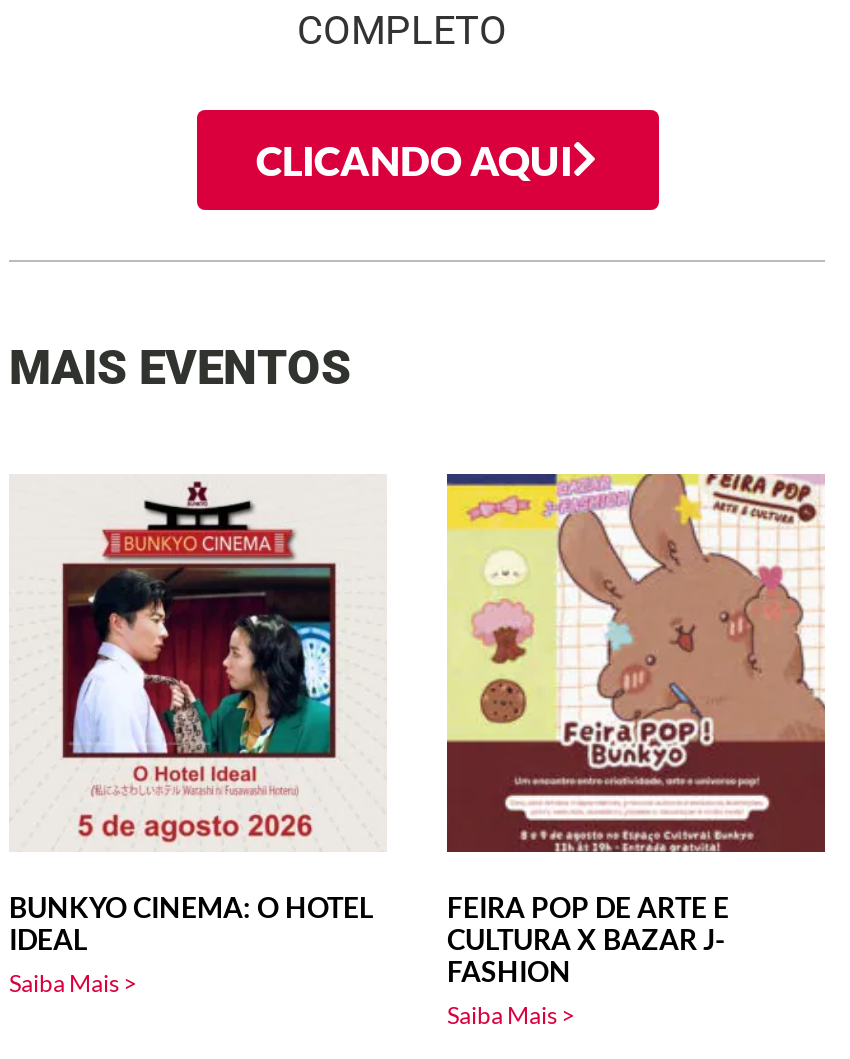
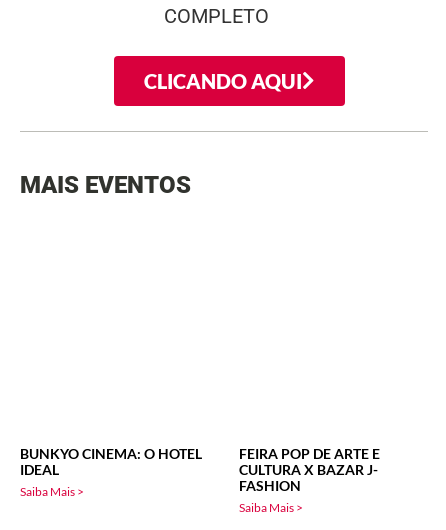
- [image]

- [image]
